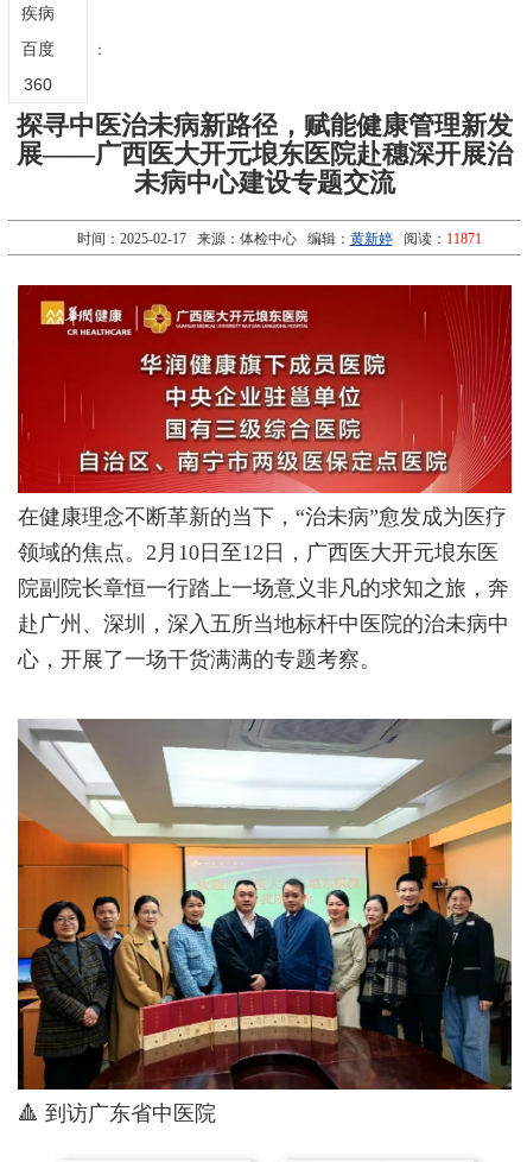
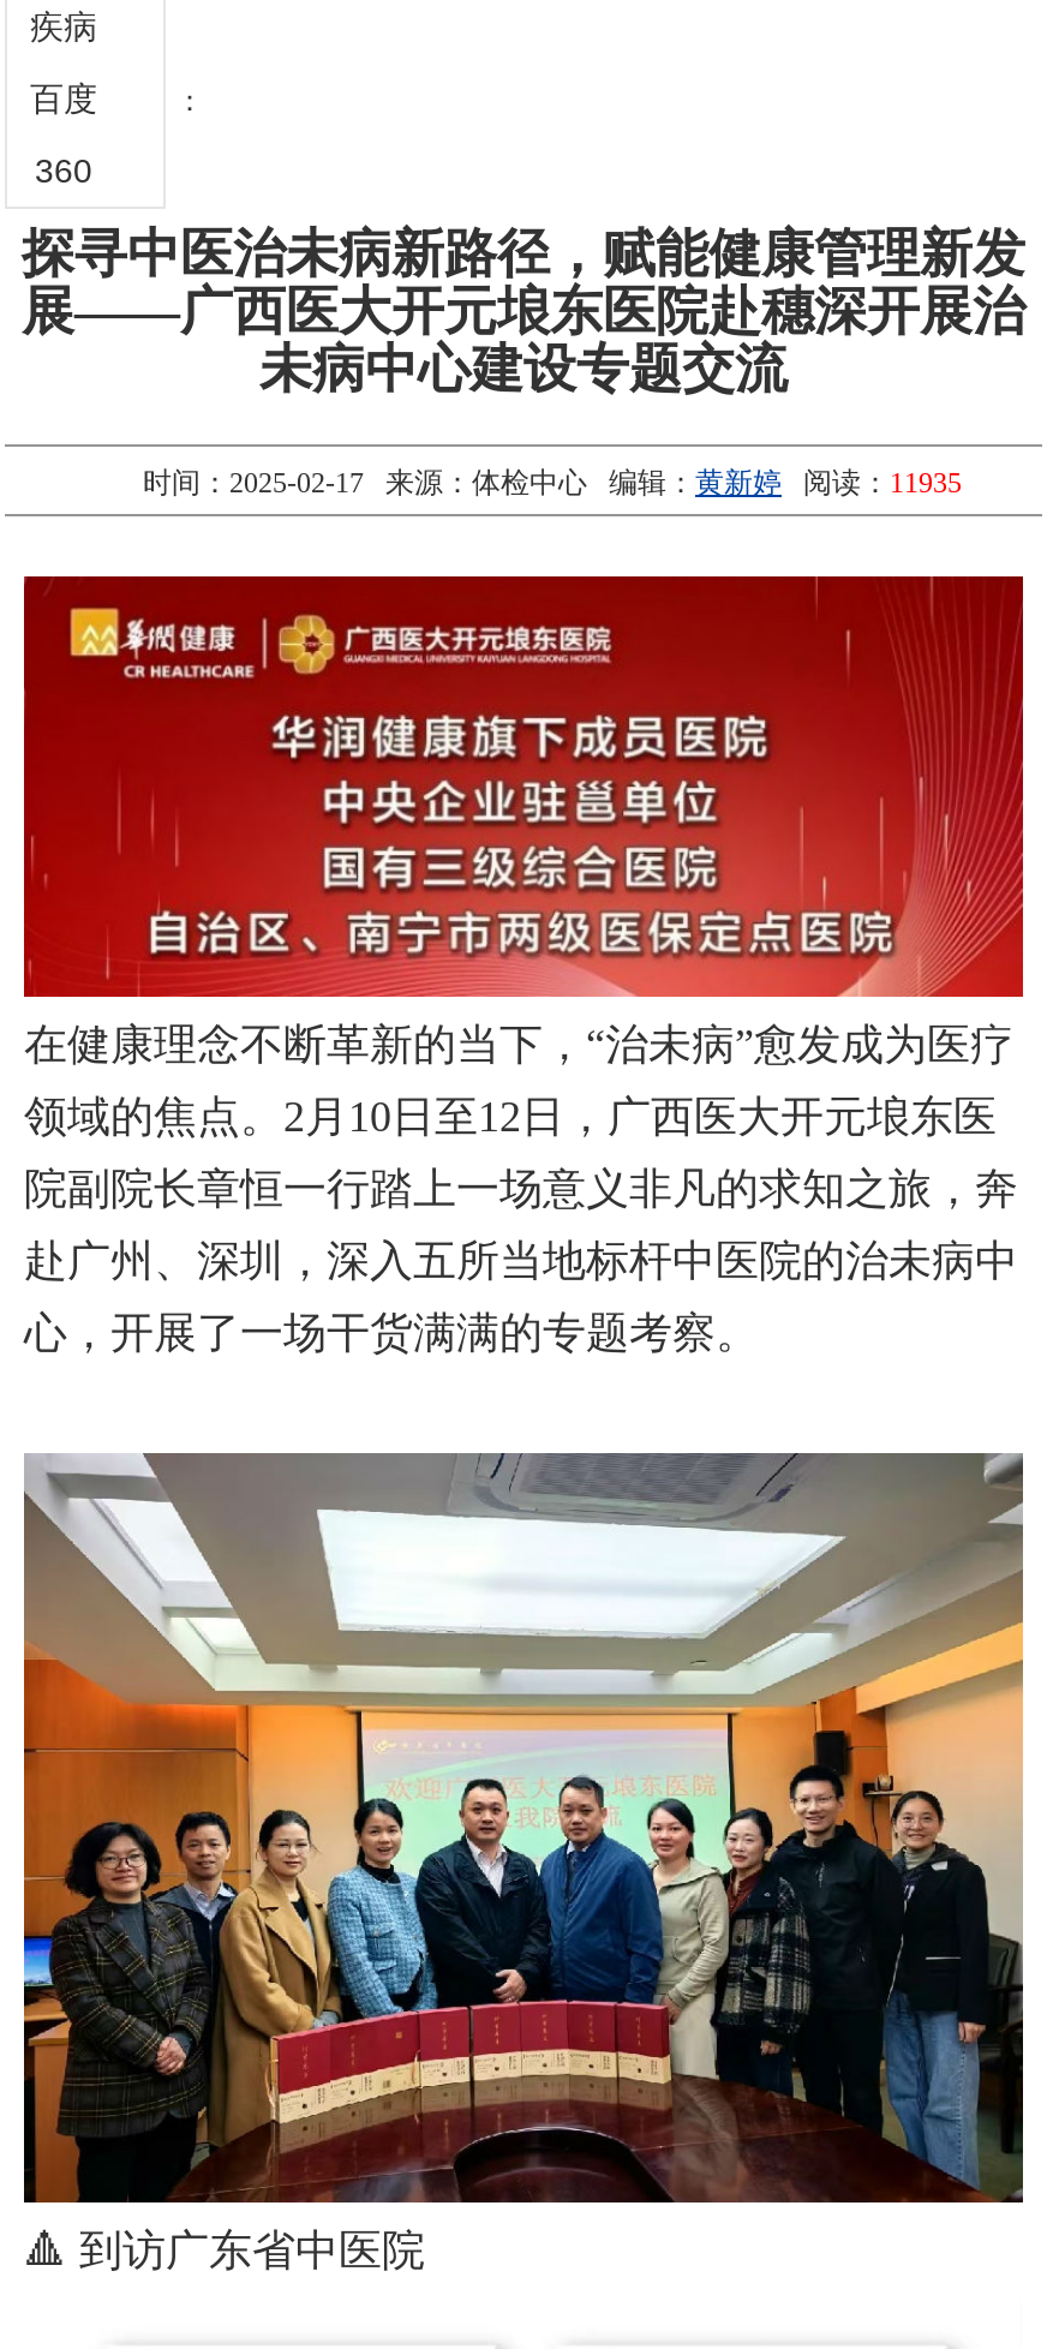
- 时间：2025-02-17 来源：体检中心 编辑：黄新婷阅读：11871
+ 时间：2025-02-17 来源：体检中心 编辑：黄新婷阅读：11935
